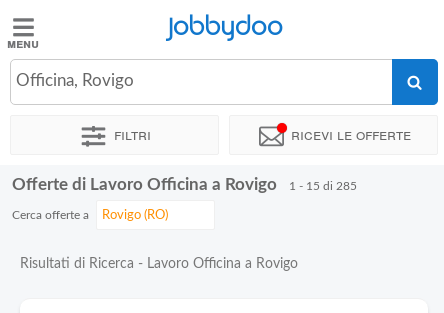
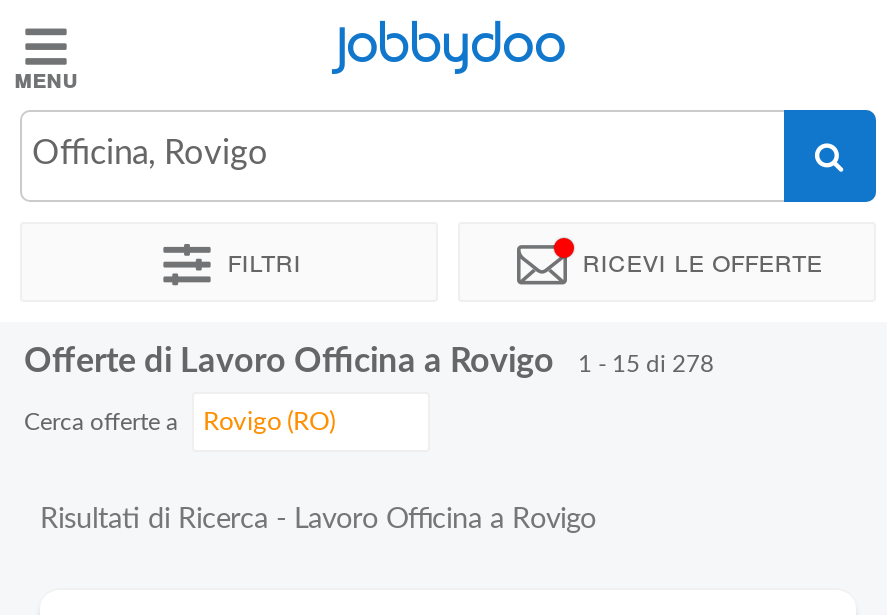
- Offerte di Lavoro Officina a Rovigo 1 - 15 di 285
+ Offerte di Lavoro Officina a Rovigo 1 - 15 di 278
